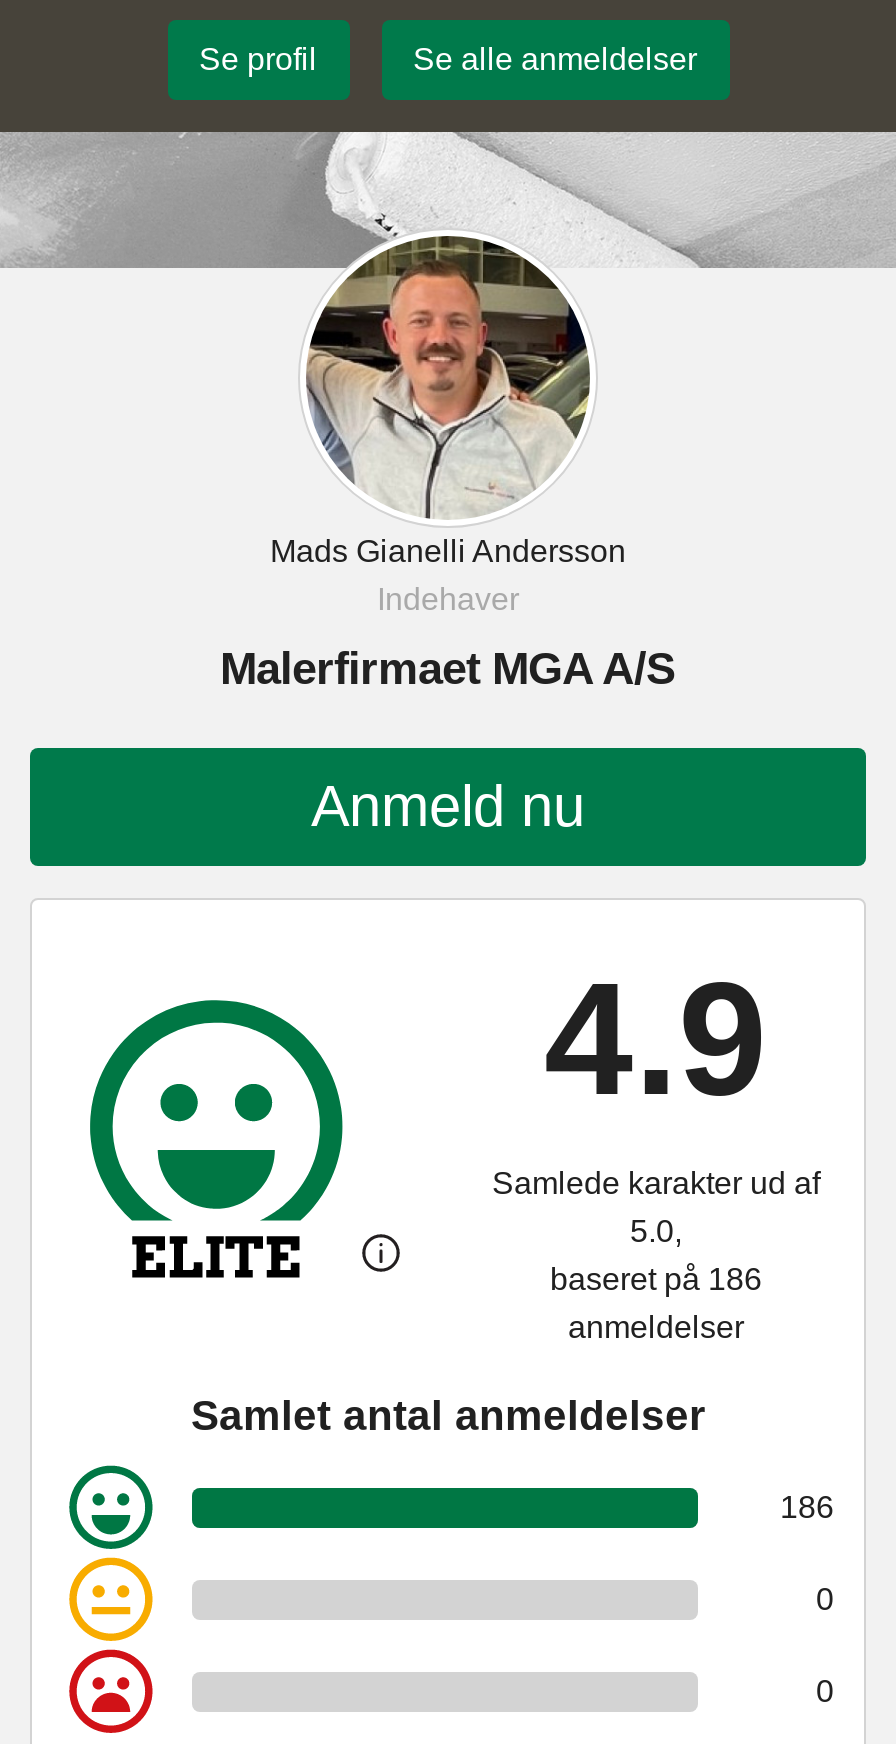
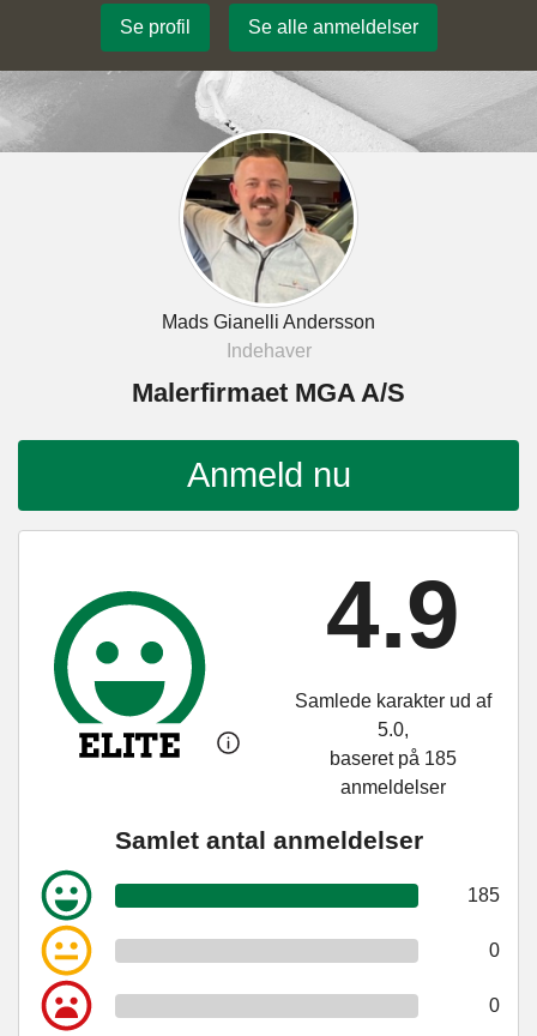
- baseret på 186
+ baseret på 185

- 186
+ 185
